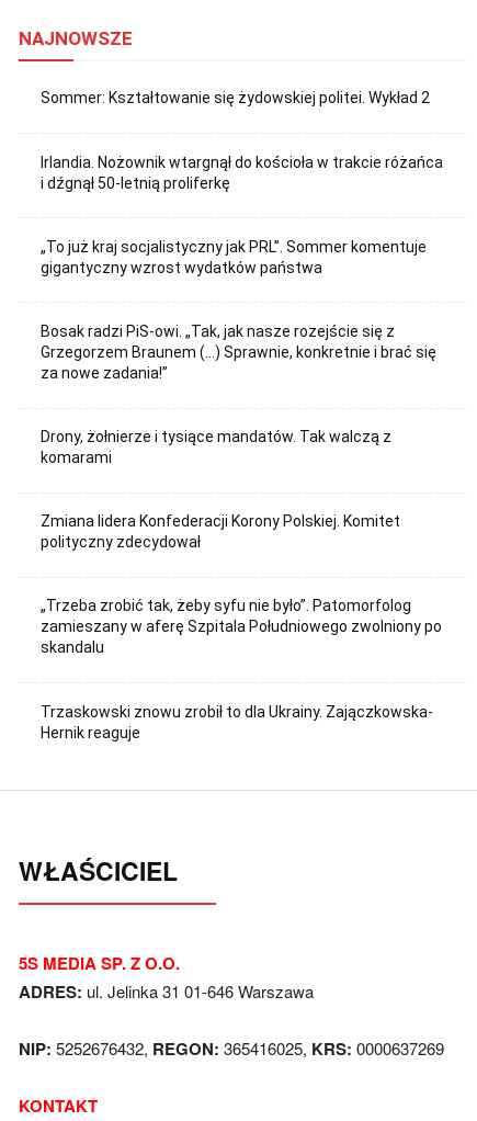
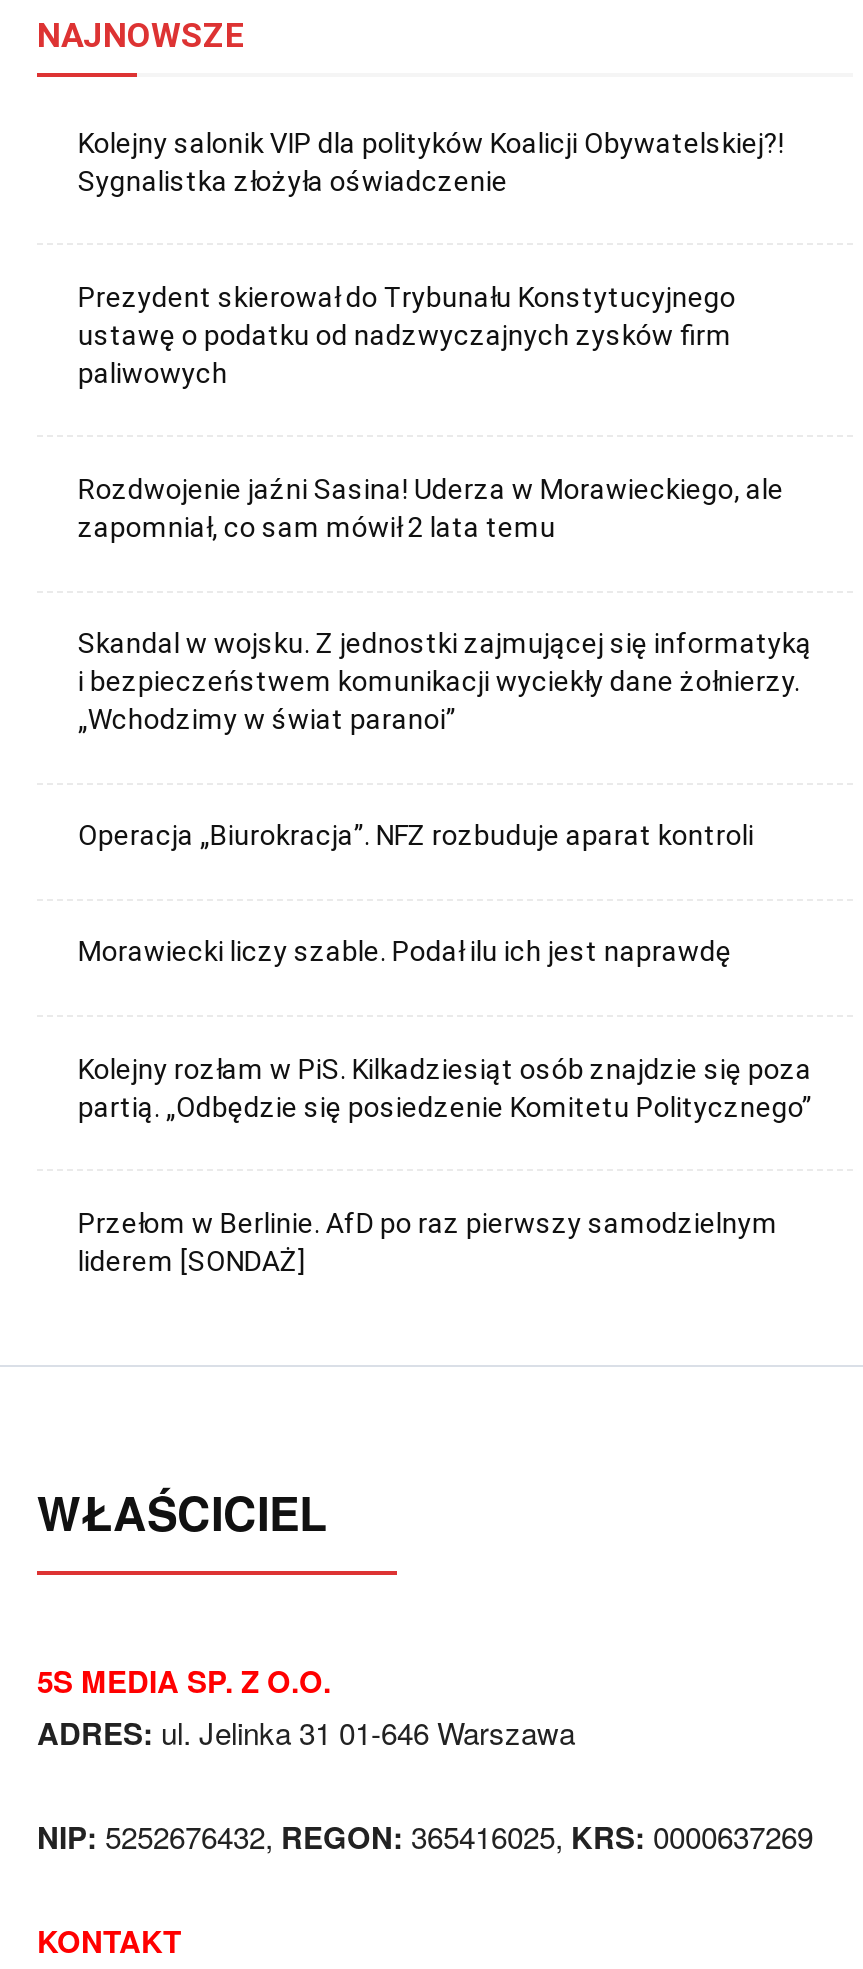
- Sommer: Kształtowanie się żydowskiej politei. Wykład 2
+ Kolejny salonik VIP dla polityków Koalicji Obywatelskiej?!
+ Sygnalistka złożyła oświadczenie

- Irlandia. Nożownik wtargnął do kościoła w trakcie różańca
- i dźgnął 50-letnią proliferkę
+ Prezydent skierował do Trybunału Konstytucyjnego
+ ustawę o podatku od nadzwyczajnych zysków firm
+ paliwowych

- „To już kraj socjalistyczny jak PRL”. Sommer komentuje
- gigantyczny wzrost wydatków państwa
+ Rozdwojenie jaźni Sasina! Uderza w Morawieckiego, ale
+ zapomniał, co sam mówił 2 lata temu

- Bosak radzi PiS-owi. „Tak, jak nasze rozejście się z
- Grzegorzem Braunem (…) Sprawnie, konkretnie i brać się
- za nowe zadania!”
+ Skandal w wojsku. Z jednostki zajmującej się informatyką
+ i bezpieczeństwem komunikacji wyciekły dane żołnierzy.
+ „Wchodzimy w świat paranoi”

- Drony, żołnierze i tysiące mandatów. Tak walczą z
- komarami
+ Operacja „Biurokracja”. NFZ rozbuduje aparat kontroli

- Zmiana lidera Konfederacji Korony Polskiej. Komitet
- polityczny zdecydował
+ Morawiecki liczy szable. Podał ilu ich jest naprawdę

- „Trzeba zrobić tak, żeby syfu nie było”. Patomorfolog
- zamieszany w aferę Szpitala Południowego zwolniony po
- skandalu
+ Kolejny rozłam w PiS. Kilkadziesiąt osób znajdzie się poza
+ partią. „Odbędzie się posiedzenie Komitetu Politycznego”

- Trzaskowski znowu zrobił to dla Ukrainy. Zajączkowska-
- Hernik reaguje
+ Przełom w Berlinie. AfD po raz pierwszy samodzielnym
+ liderem [SONDAŻ]
